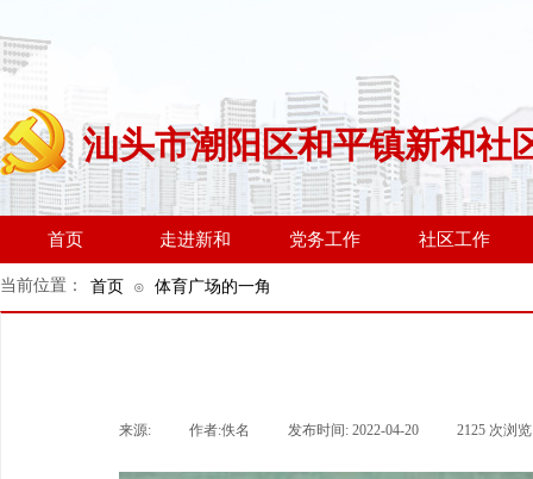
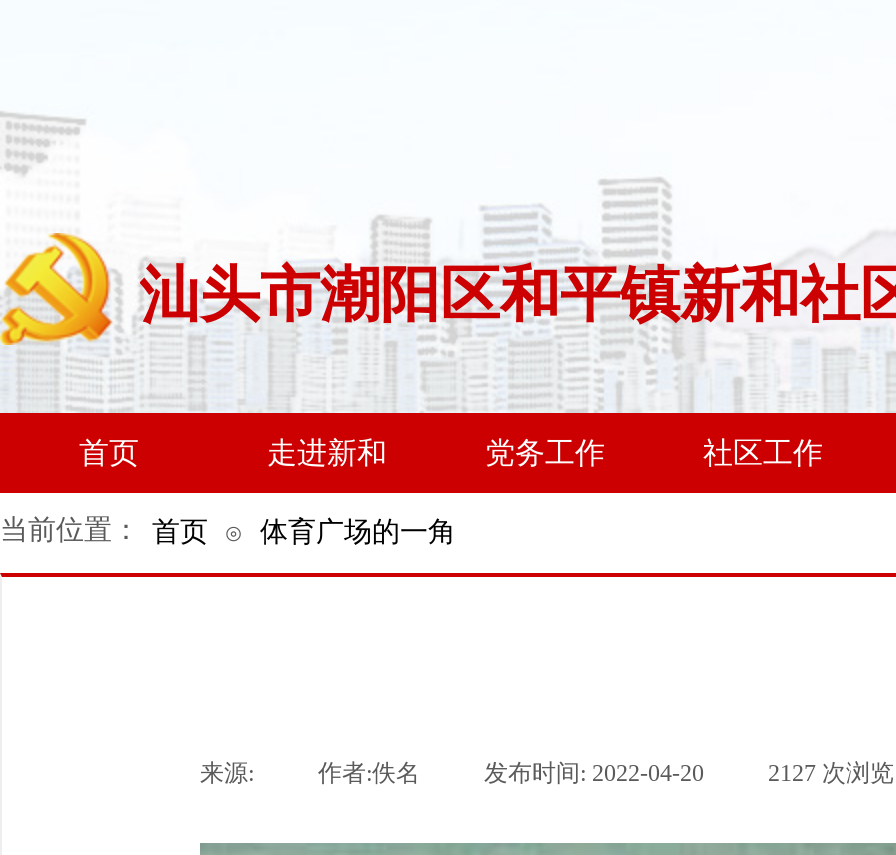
- 2125次浏览
+ 2127次浏览
